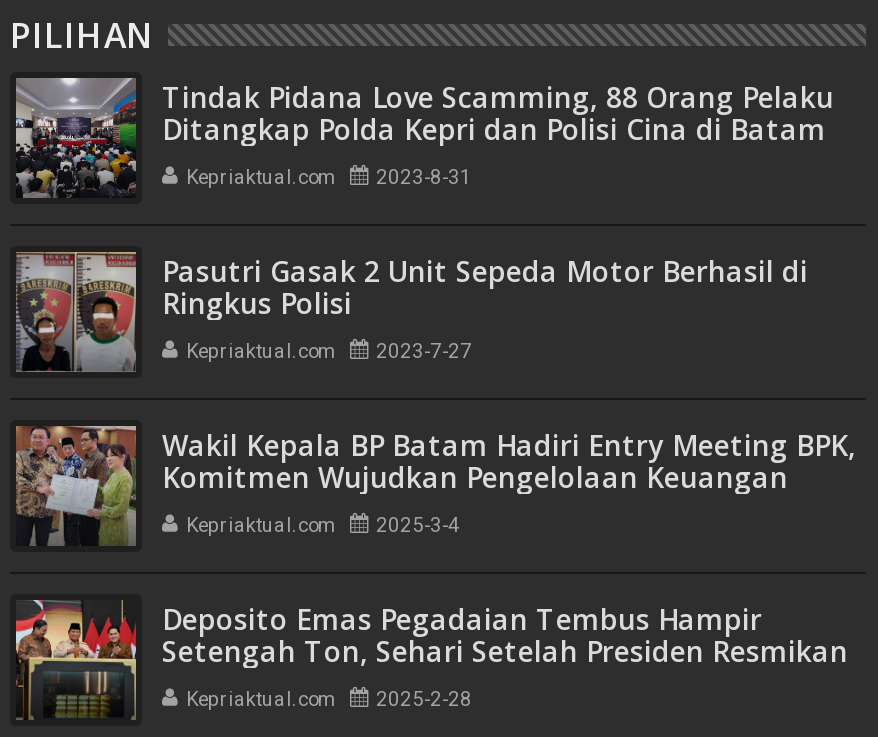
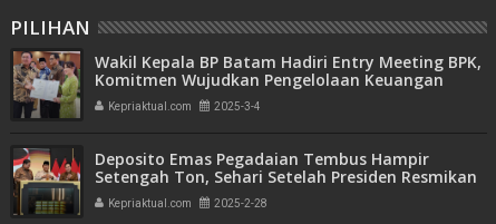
- [image]
- Tindak Pidana Love Scamming, 88 Orang Pelaku
- Ditangkap Polda Kepri dan Polisi Cina di Batam
- Kepriaktual.com
- 2023-8-31
- Pasutri Gasak 2 Unit Sepeda Motor Berhasil di
- Ringkus Polisi
- Kepriaktual.com
- 2023-7-27

- [image]
